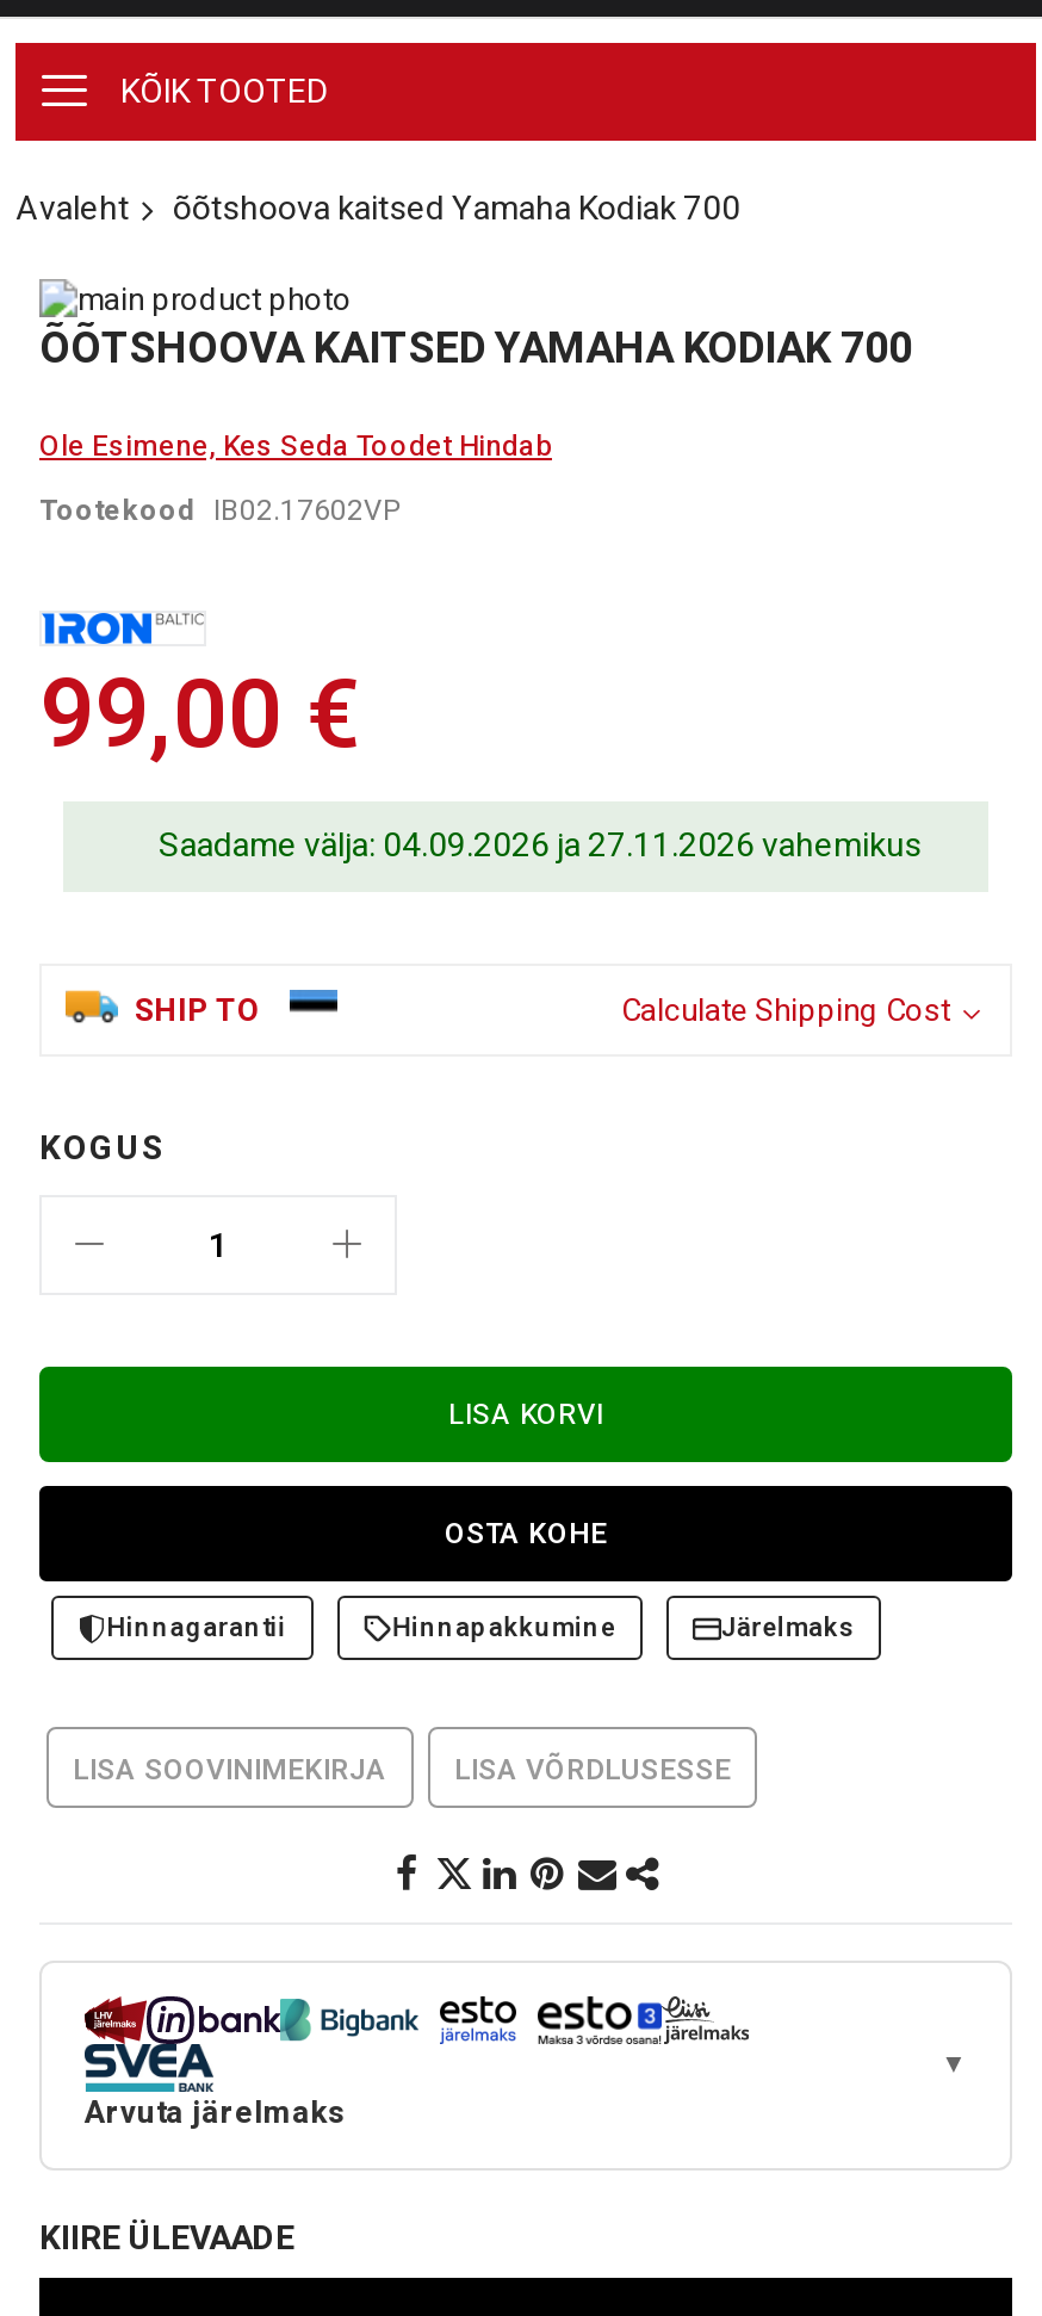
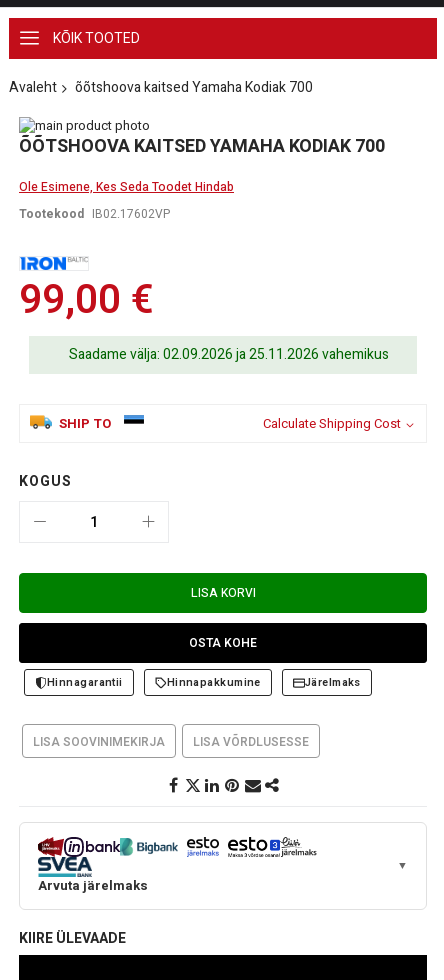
- Saadame välja: 04.09.2026 ja 27.11.2026 vahemikus
+ Saadame välja: 02.09.2026 ja 25.11.2026 vahemikus
